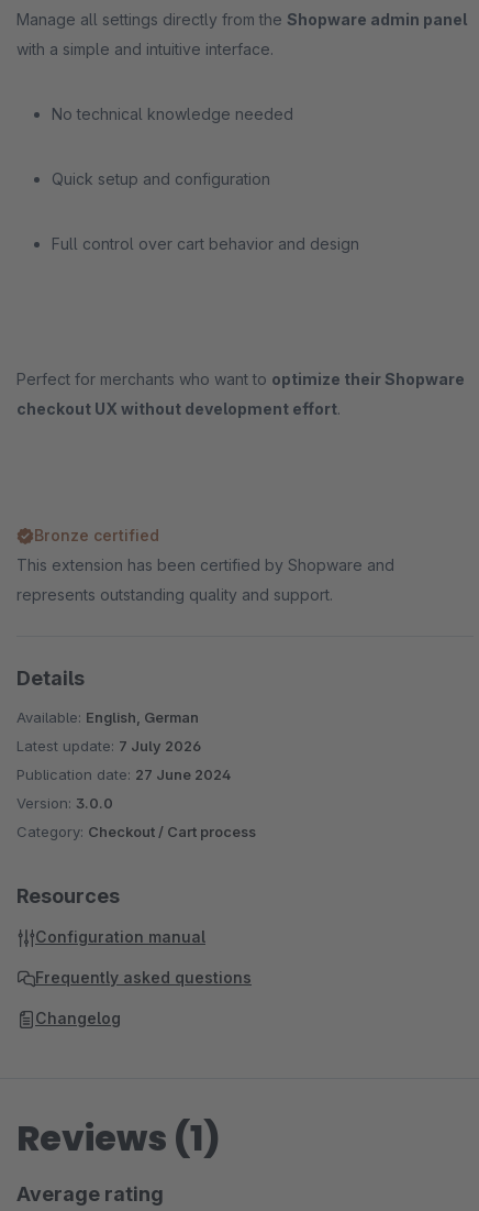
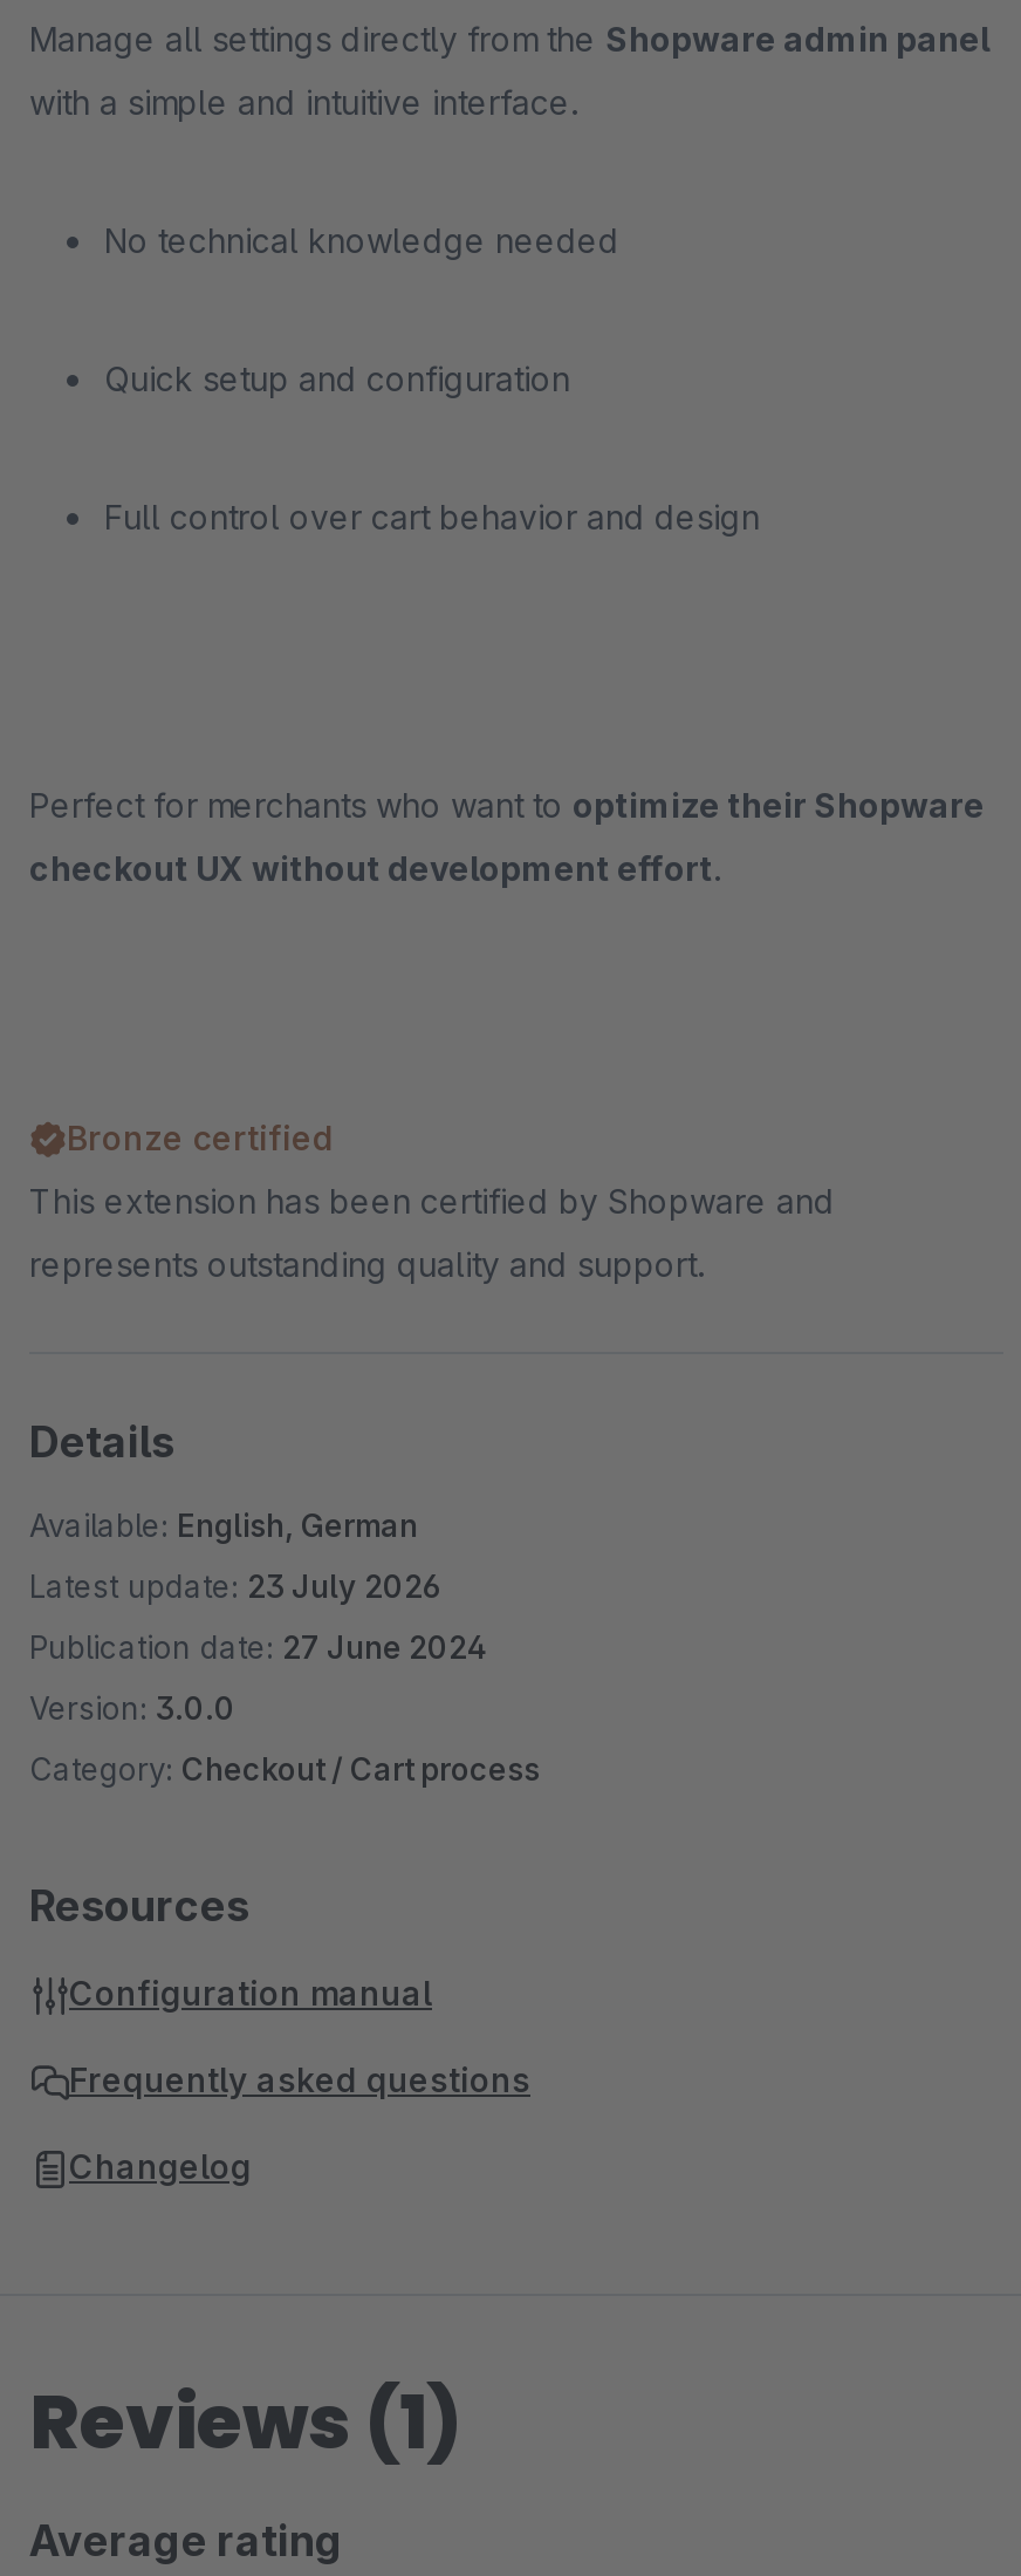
- Latest update: 7 July 2026
+ Latest update: 23 July 2026
